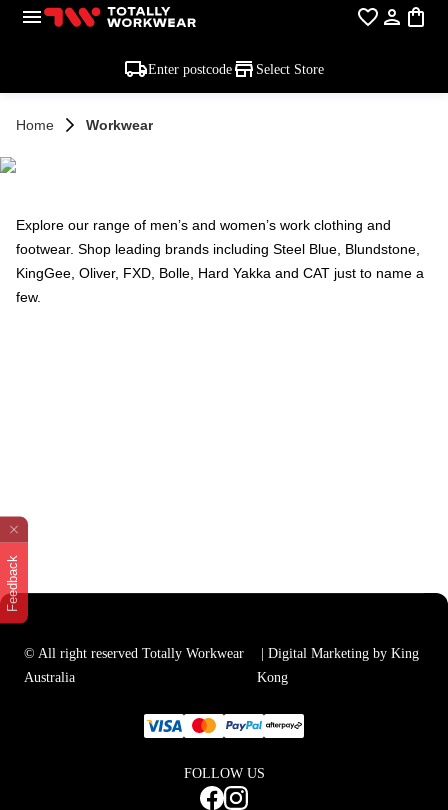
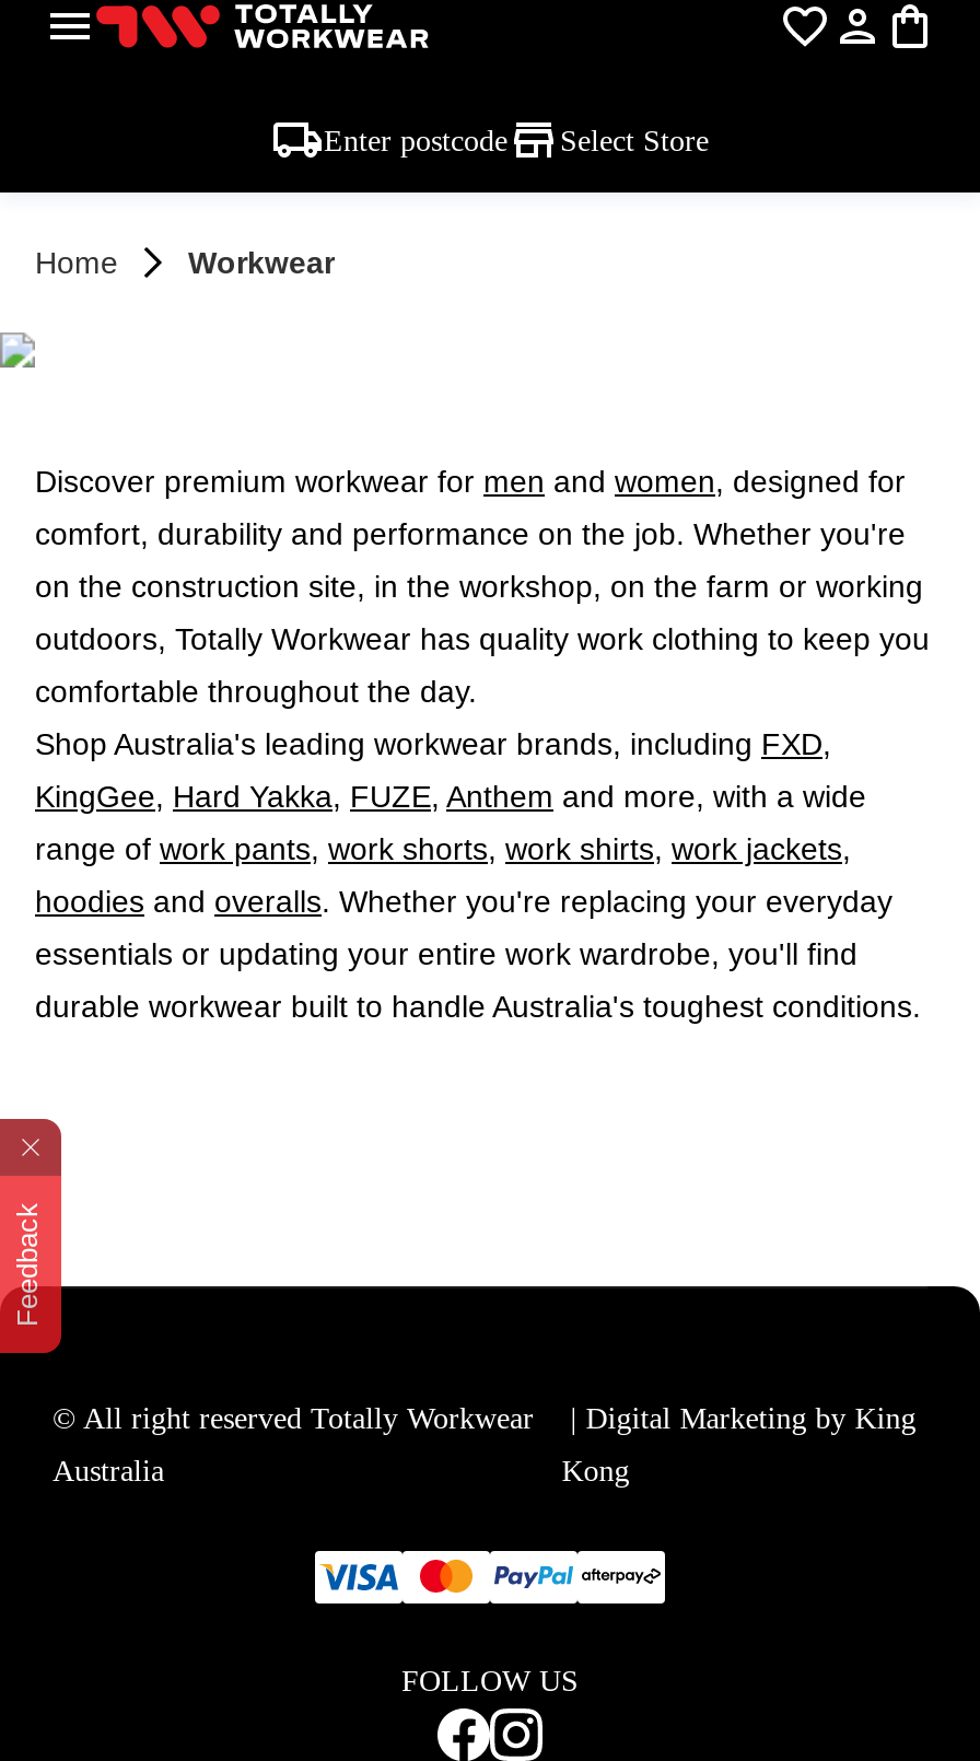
- Explore our range of men’s and women’s work clothing and
- footwear. Shop leading brands including Steel Blue, Blundstone,
- KingGee, Oliver, FXD, Bolle, Hard Yakka and CAT just to name a
- few.
+ Discover premium workwear for men and women, designed for
+ comfort, durability and performance on the job. Whether you're
+ on the construction site, in the workshop, on the farm or working
+ outdoors, Totally Workwear has quality work clothing to keep you
+ comfortable throughout the day.
+ Shop Australia's leading workwear brands, including FXD,
+ KingGee, Hard Yakka, FUZE, Anthem and more, with a wide
+ range of work pants, work shorts, work shirts, work jackets,
+ hoodies and overalls. Whether you're replacing your everyday
+ essentials or updating your entire work wardrobe, you'll find
+ durable workwear built to handle Australia's toughest conditions.
